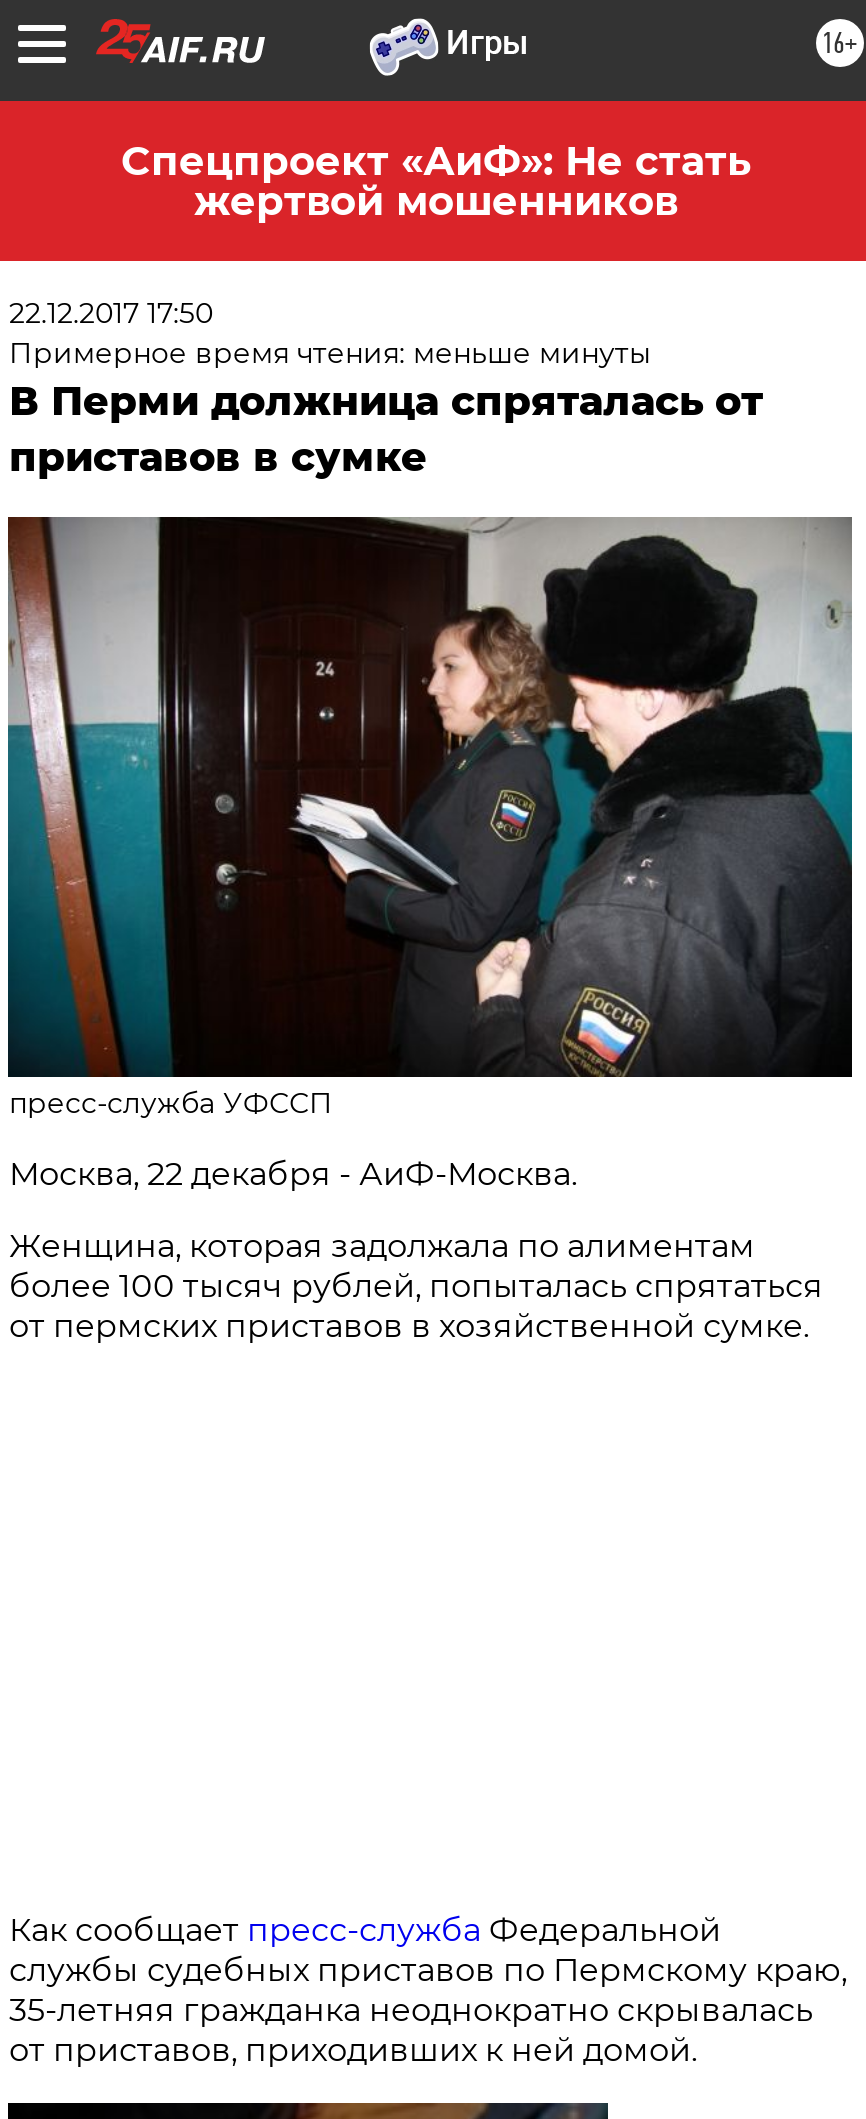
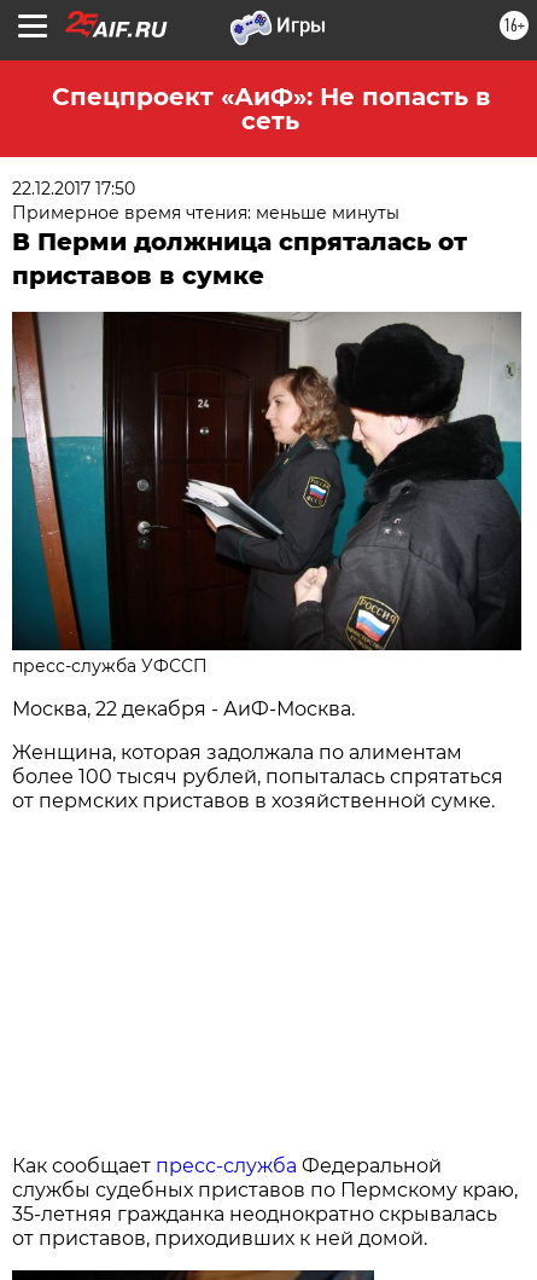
- Спецпроект «АиФ»: Не стать
- жертвой мошенников
+ Спецпроект «АиФ»: Не попасть в
+ сеть
